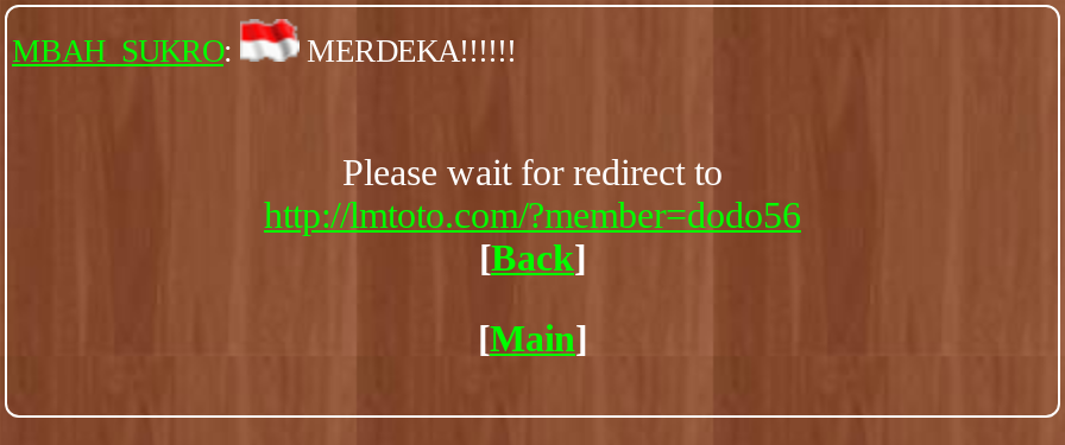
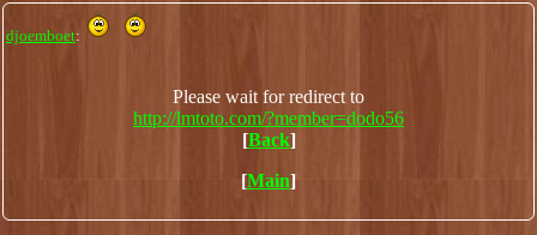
- MBAH_SUKRO:
- MERDEKA!!!!!!
+ djoemboet:
